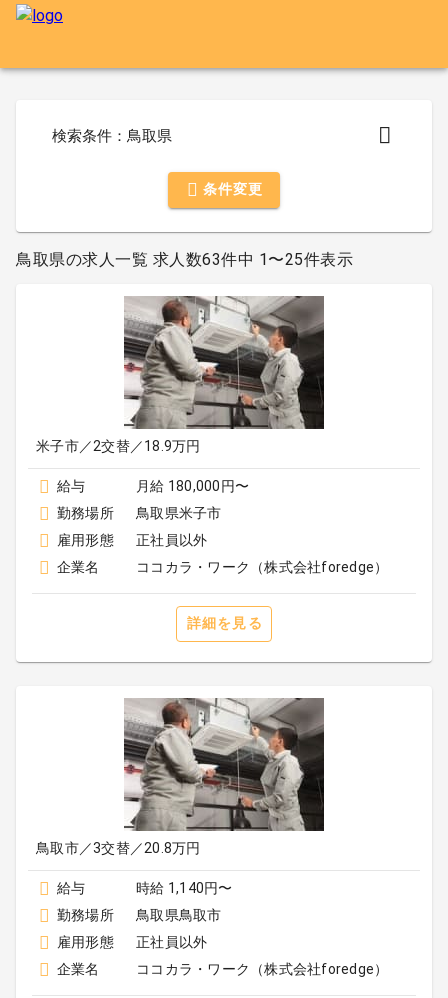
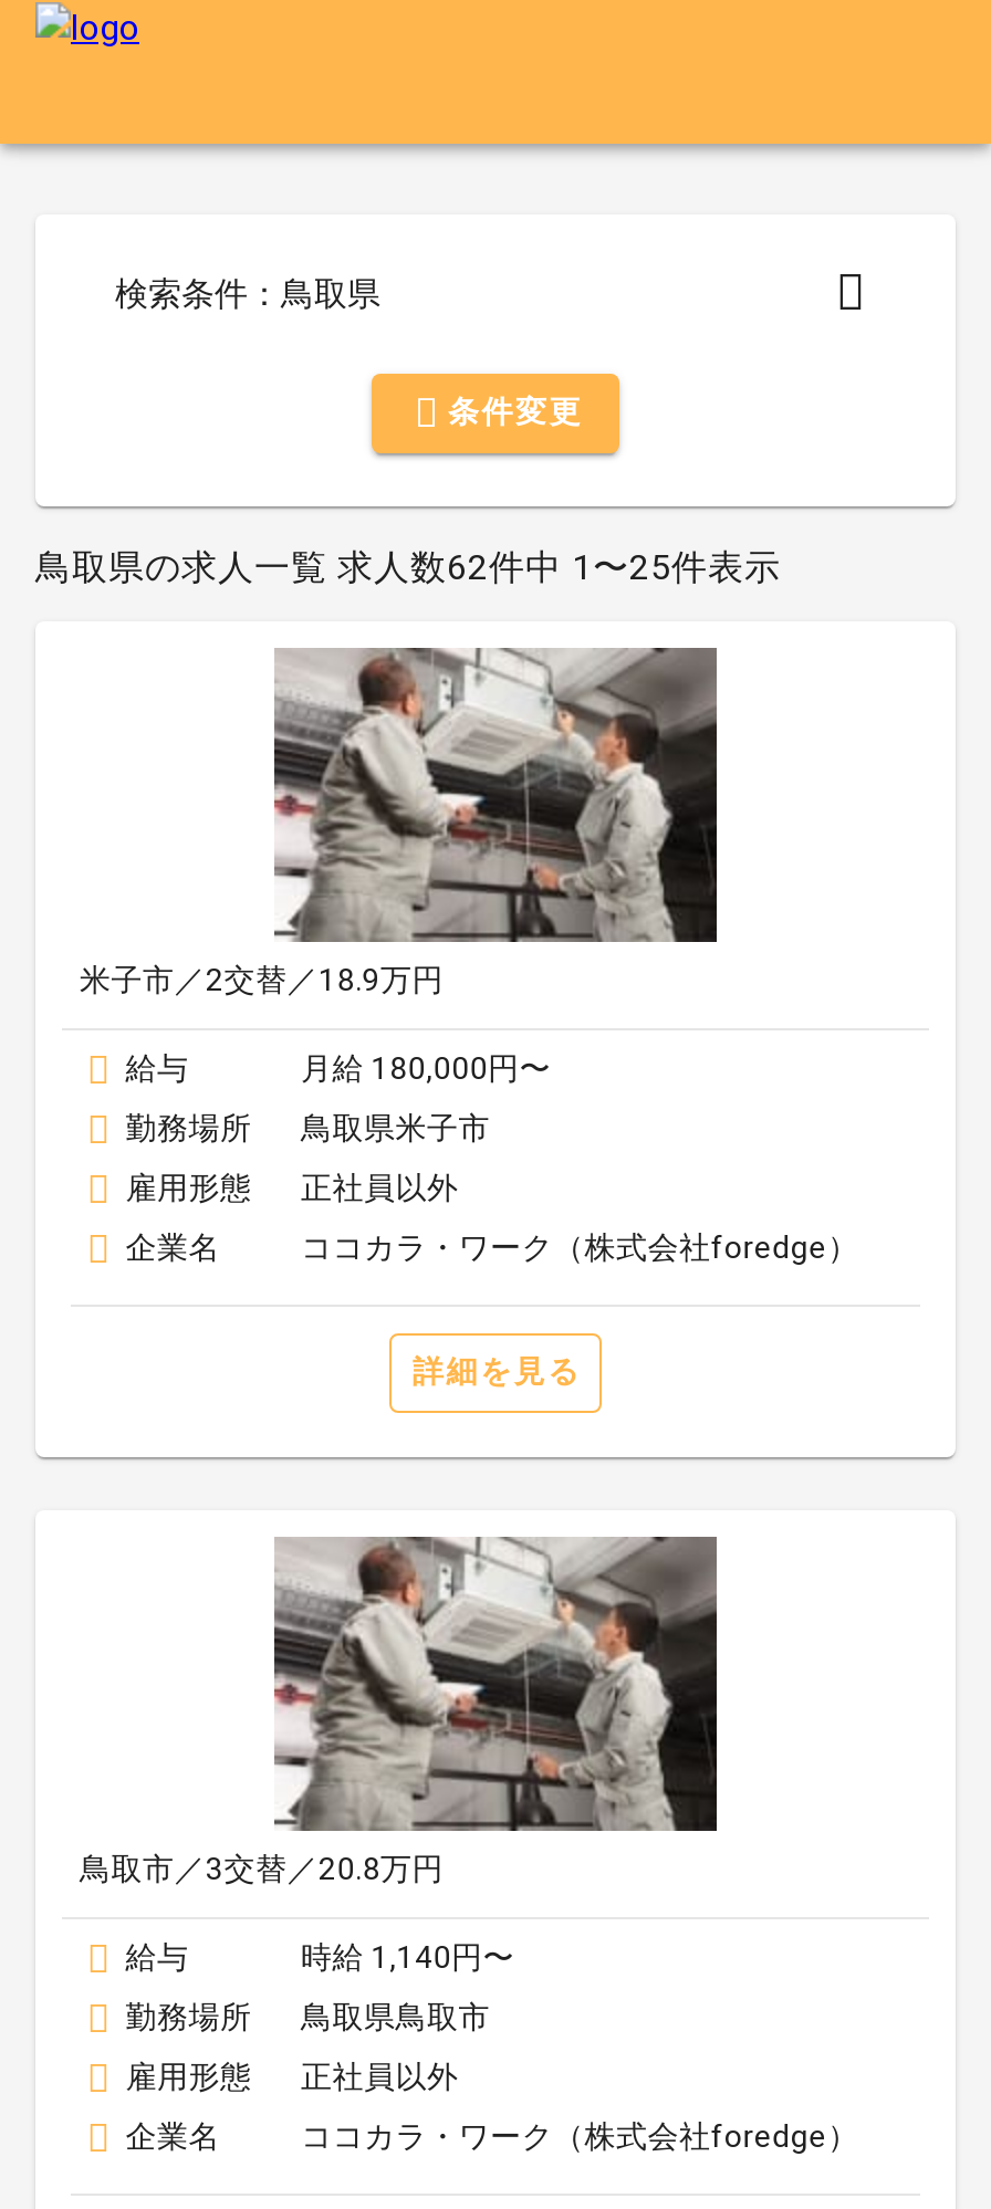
- 鳥取県の求人一覧 求人数63件中 1〜25件表示
+ 鳥取県の求人一覧 求人数62件中 1〜25件表示
